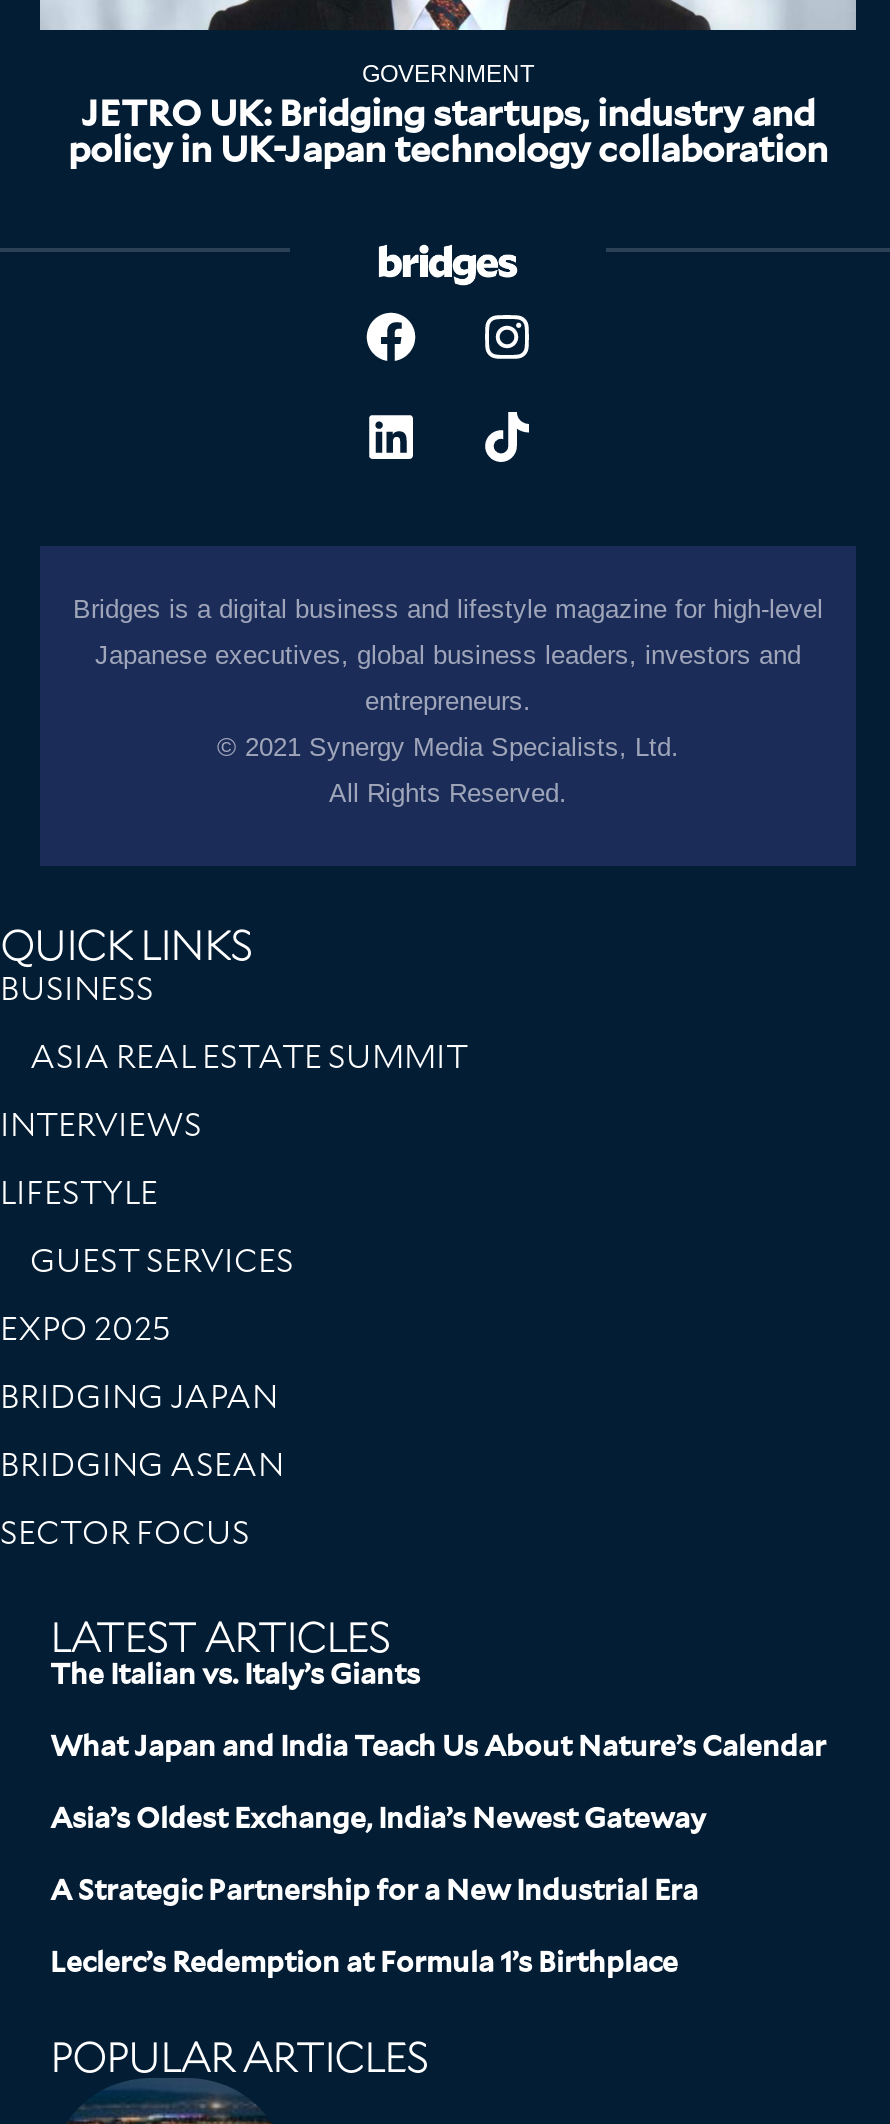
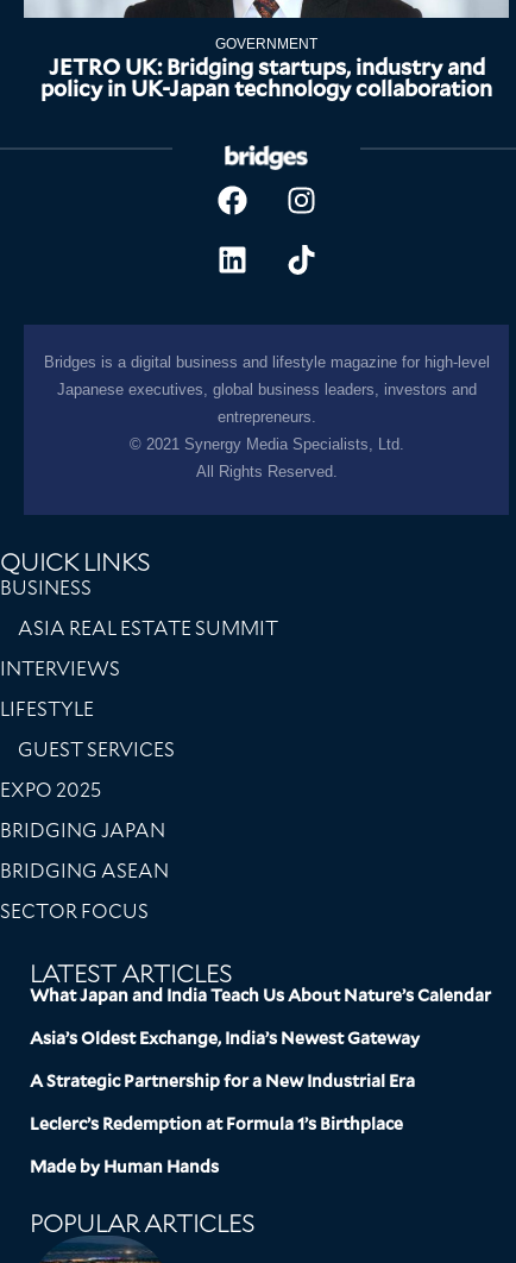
- The Italian vs. Italy’s Giants

moved up: What Japan and India Teach Us About Nature’s Calendar | Asia’s Oldest Exchange, India’s Newest Gateway | A Strategic Partnership for a New Industrial Era | Leclerc’s Redemption at Formula 1’s Birthplace

+ Made by Human Hands
